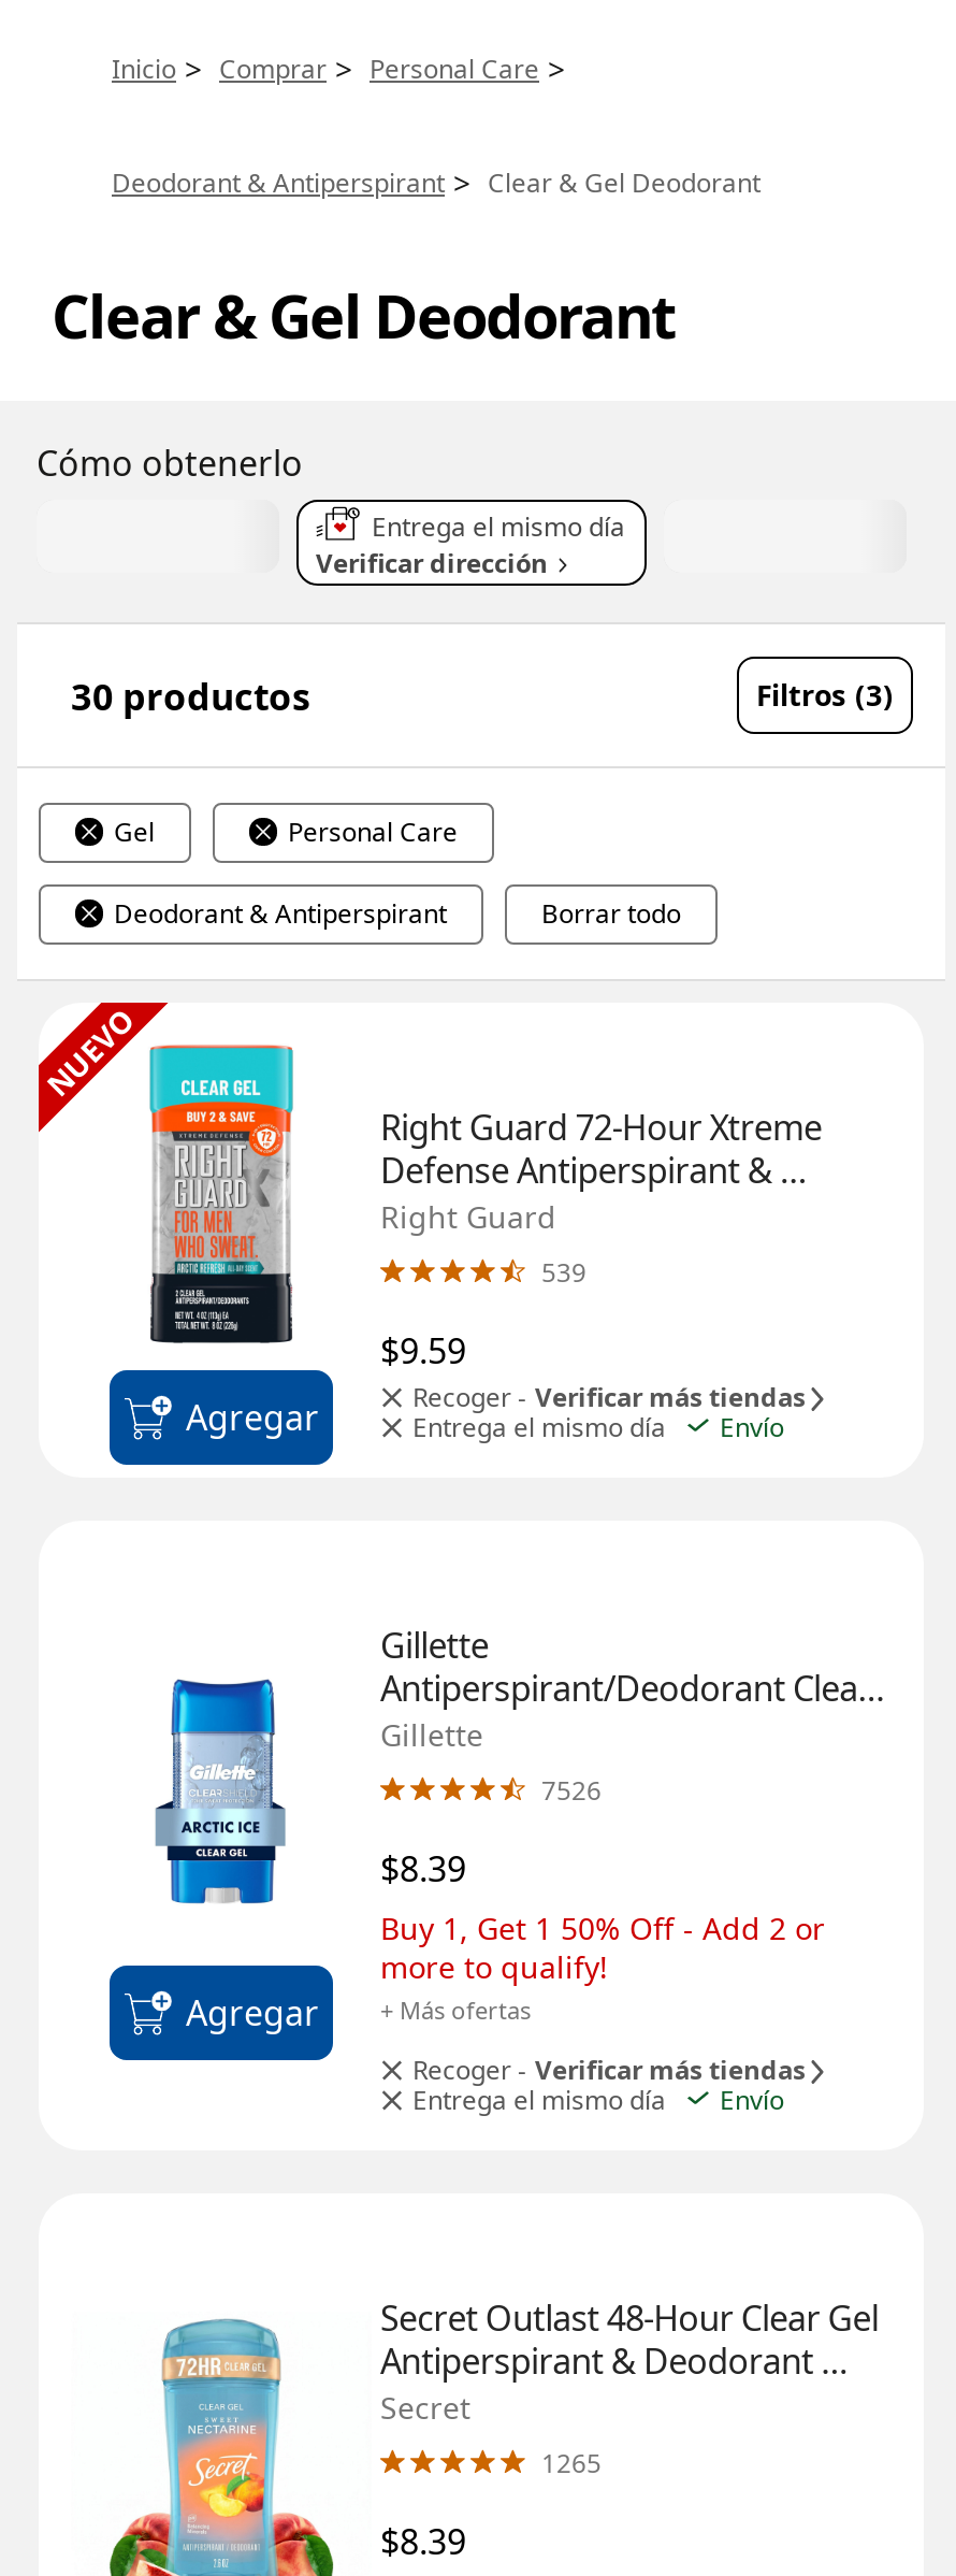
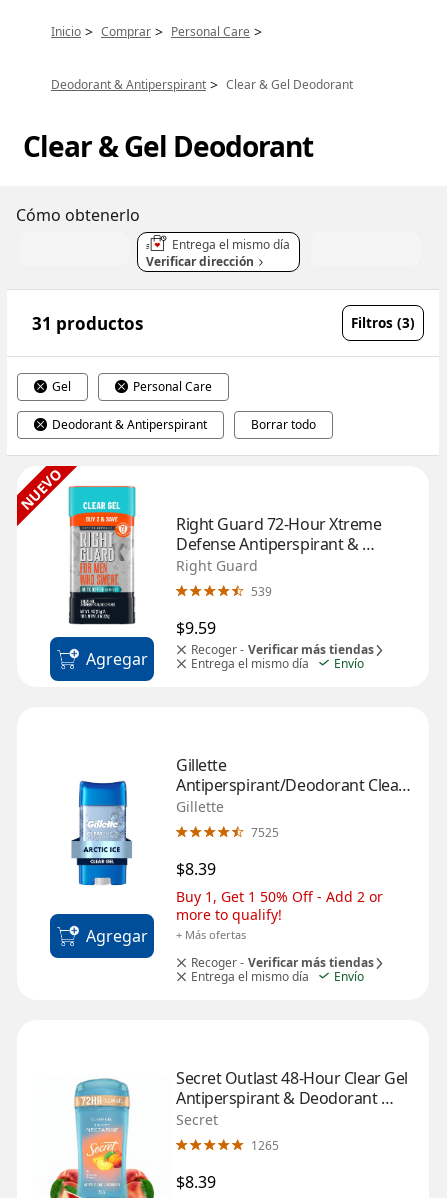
- 30 productos
+ 31 productos

- 7526
+ 7525
